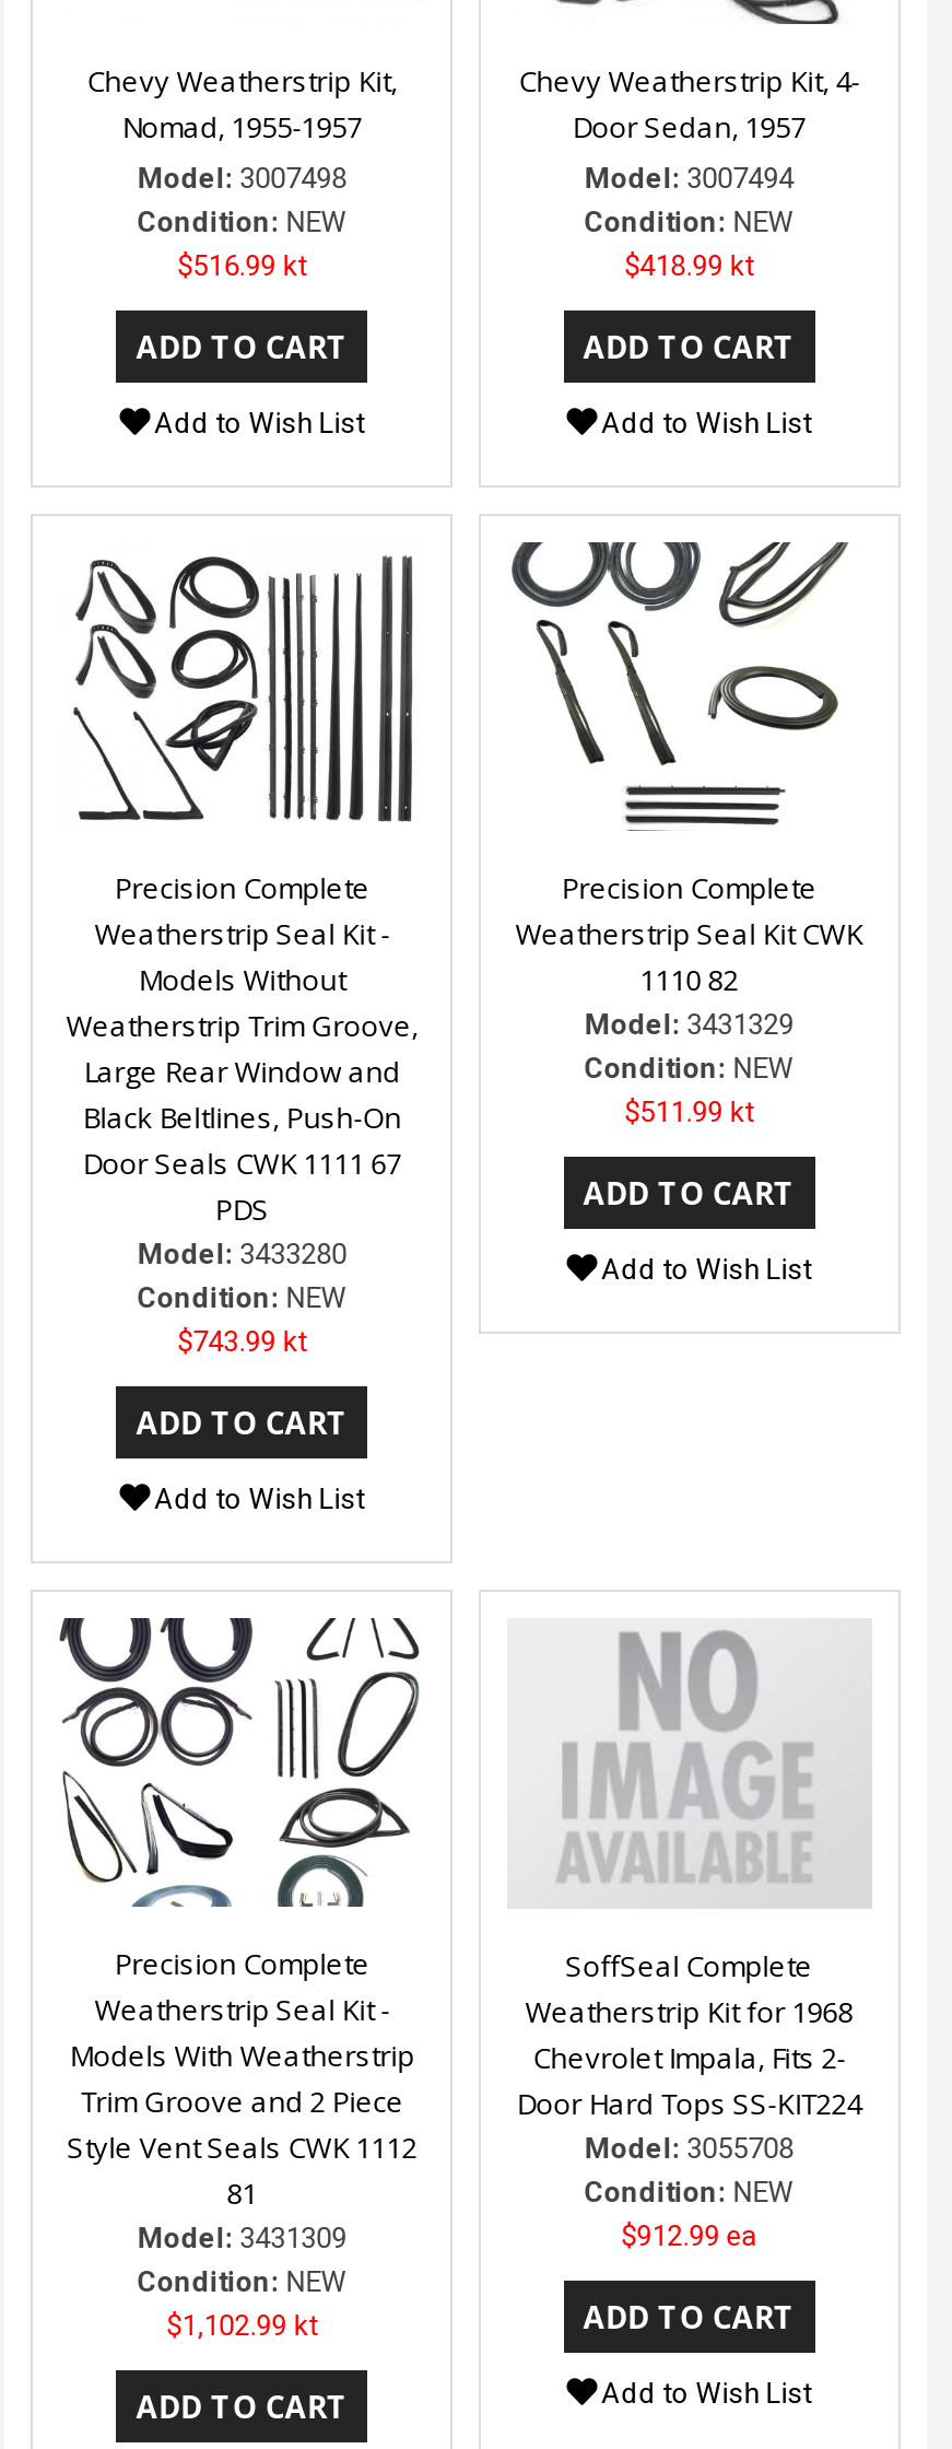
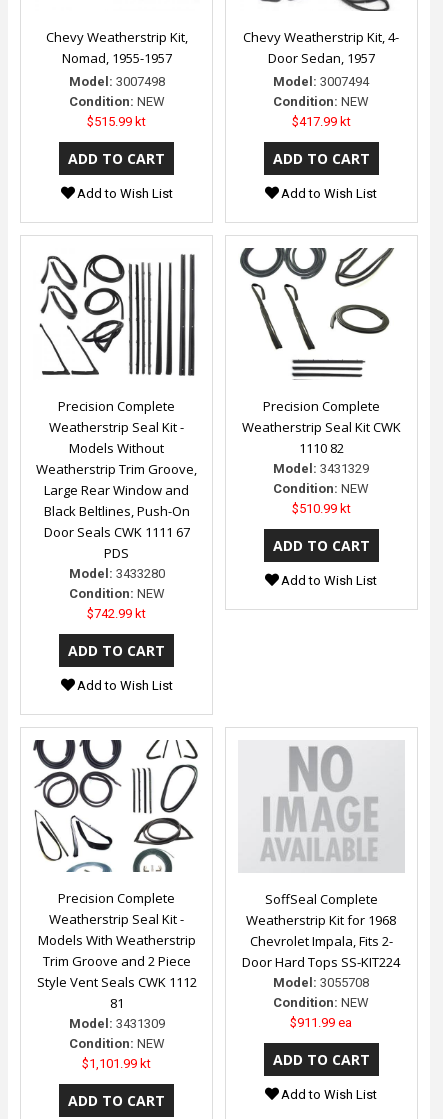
- $516.99 kt
+ $515.99 kt

- $418.99 kt
+ $417.99 kt

- $511.99 kt
+ $510.99 kt

- $743.99 kt
+ $742.99 kt

- $912.99 ea
+ $911.99 ea

- $1,102.99 kt
+ $1,101.99 kt
